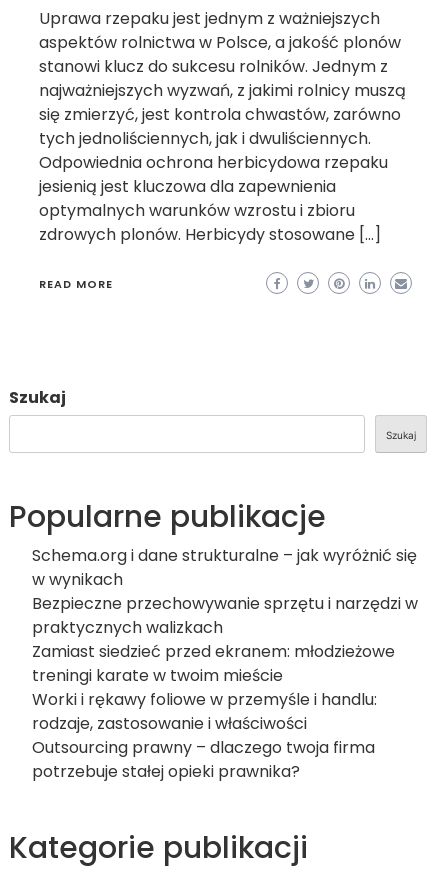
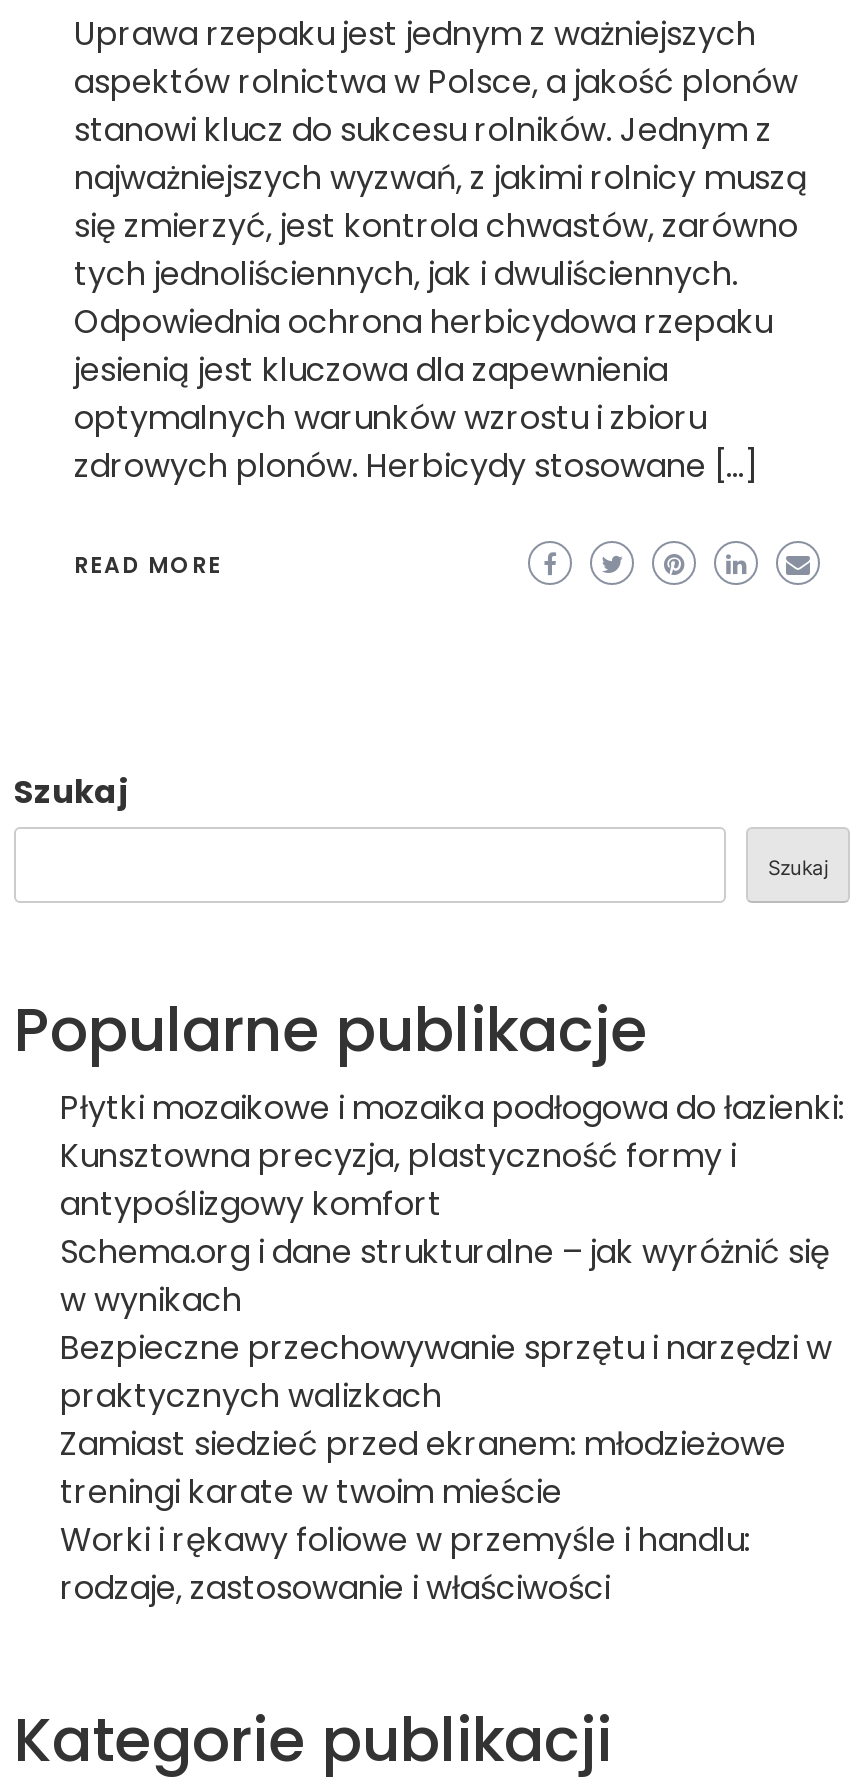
+ Płytki mozaikowe i mozaika podłogowa do łazienki:
+ Kunsztowna precyzja, plastyczność formy i
+ antypoślizgowy komfort

moved down: Schema.org i dane strukturalne – jak wyróżnić się | w wynikach | Bezpieczne przechowywanie sprzętu i narzędzi w | praktycznych walizkach | Zamiast siedzieć przed ekranem: młodzieżowe | treningi karate w twoim mieście | Worki i rękawy foliowe w przemyśle i handlu: | rodzaje, zastosowanie i właściwości

- Outsourcing prawny – dlaczego twoja firma
- potrzebuje stałej opieki prawnika?
